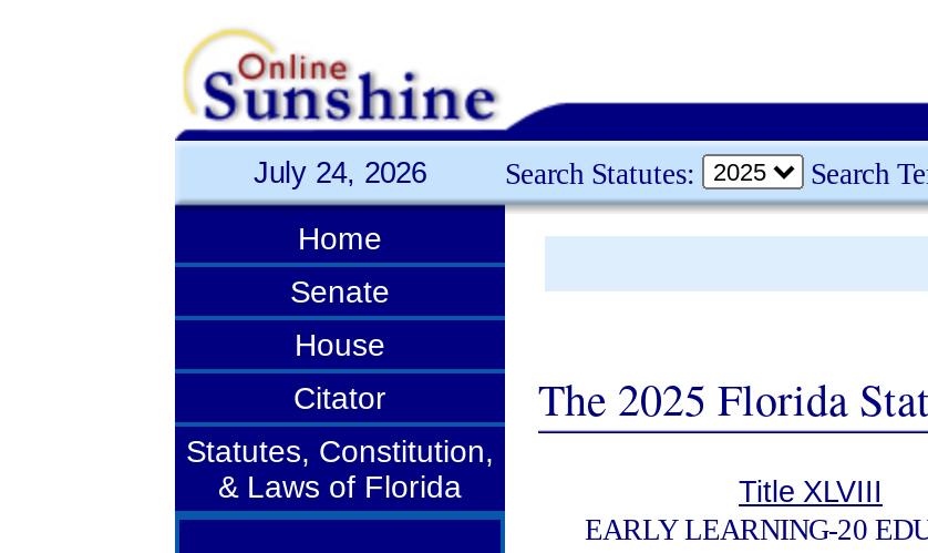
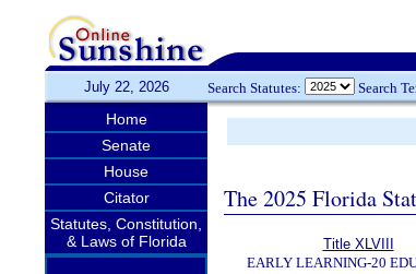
- July 24, 2026
+ July 22, 2026
